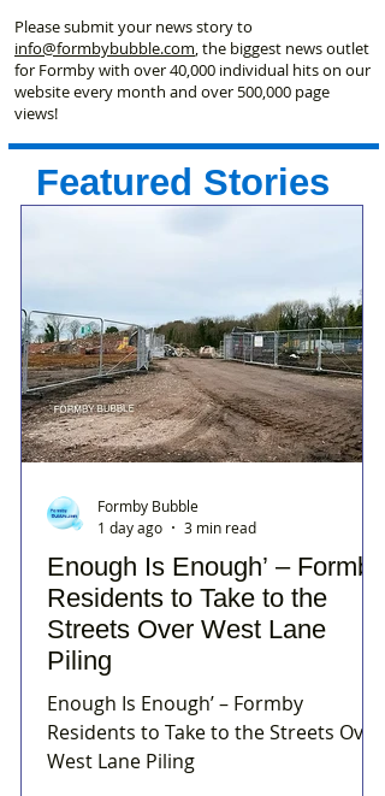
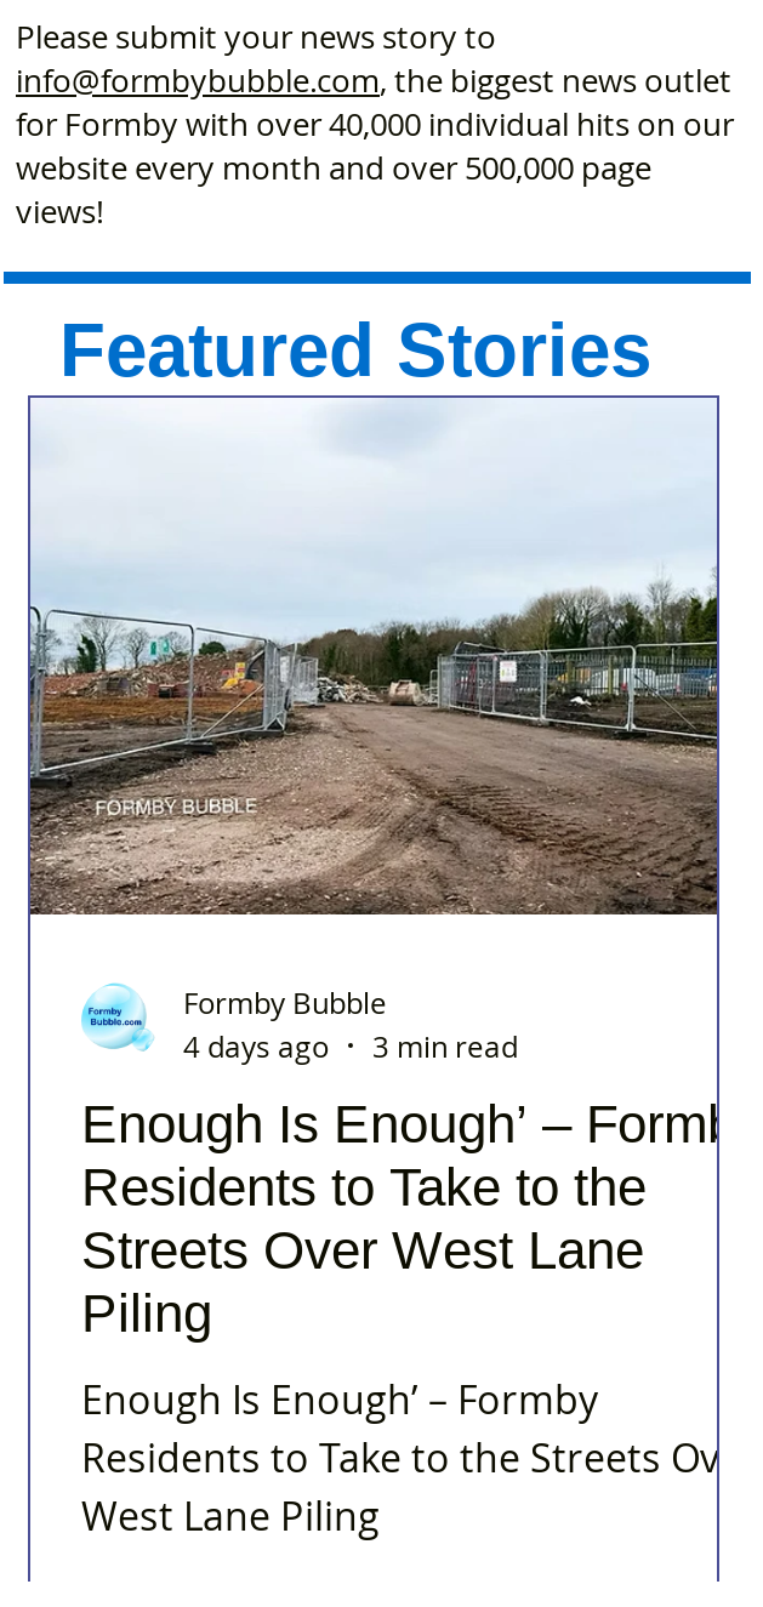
- 1 day ago 3 min read
+ 4 days ago 3 min read
